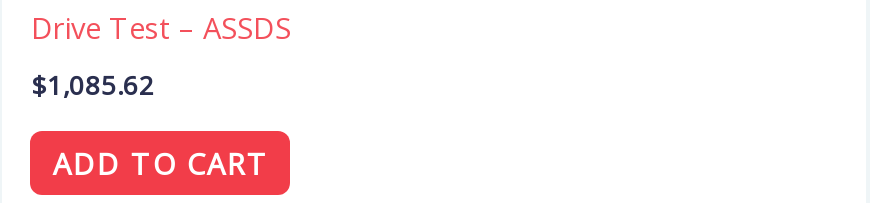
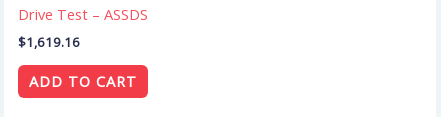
- $1,085.62
+ $1,619.16
